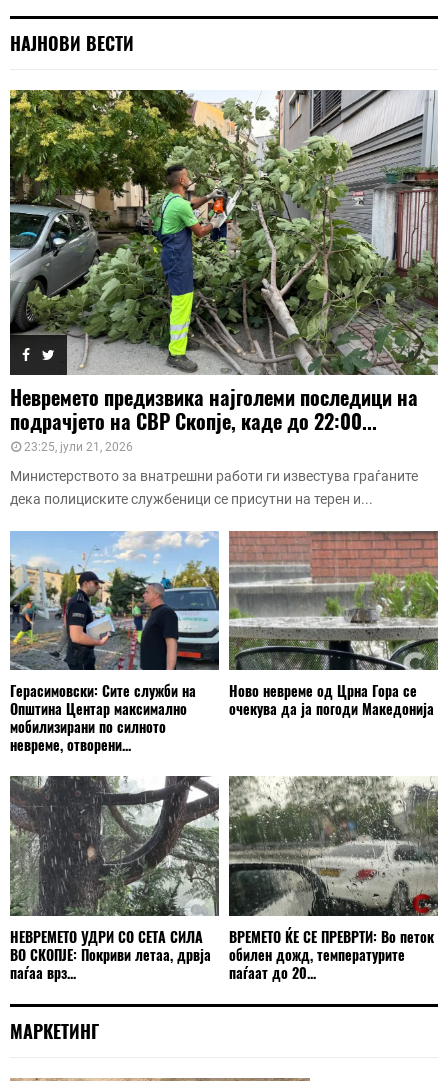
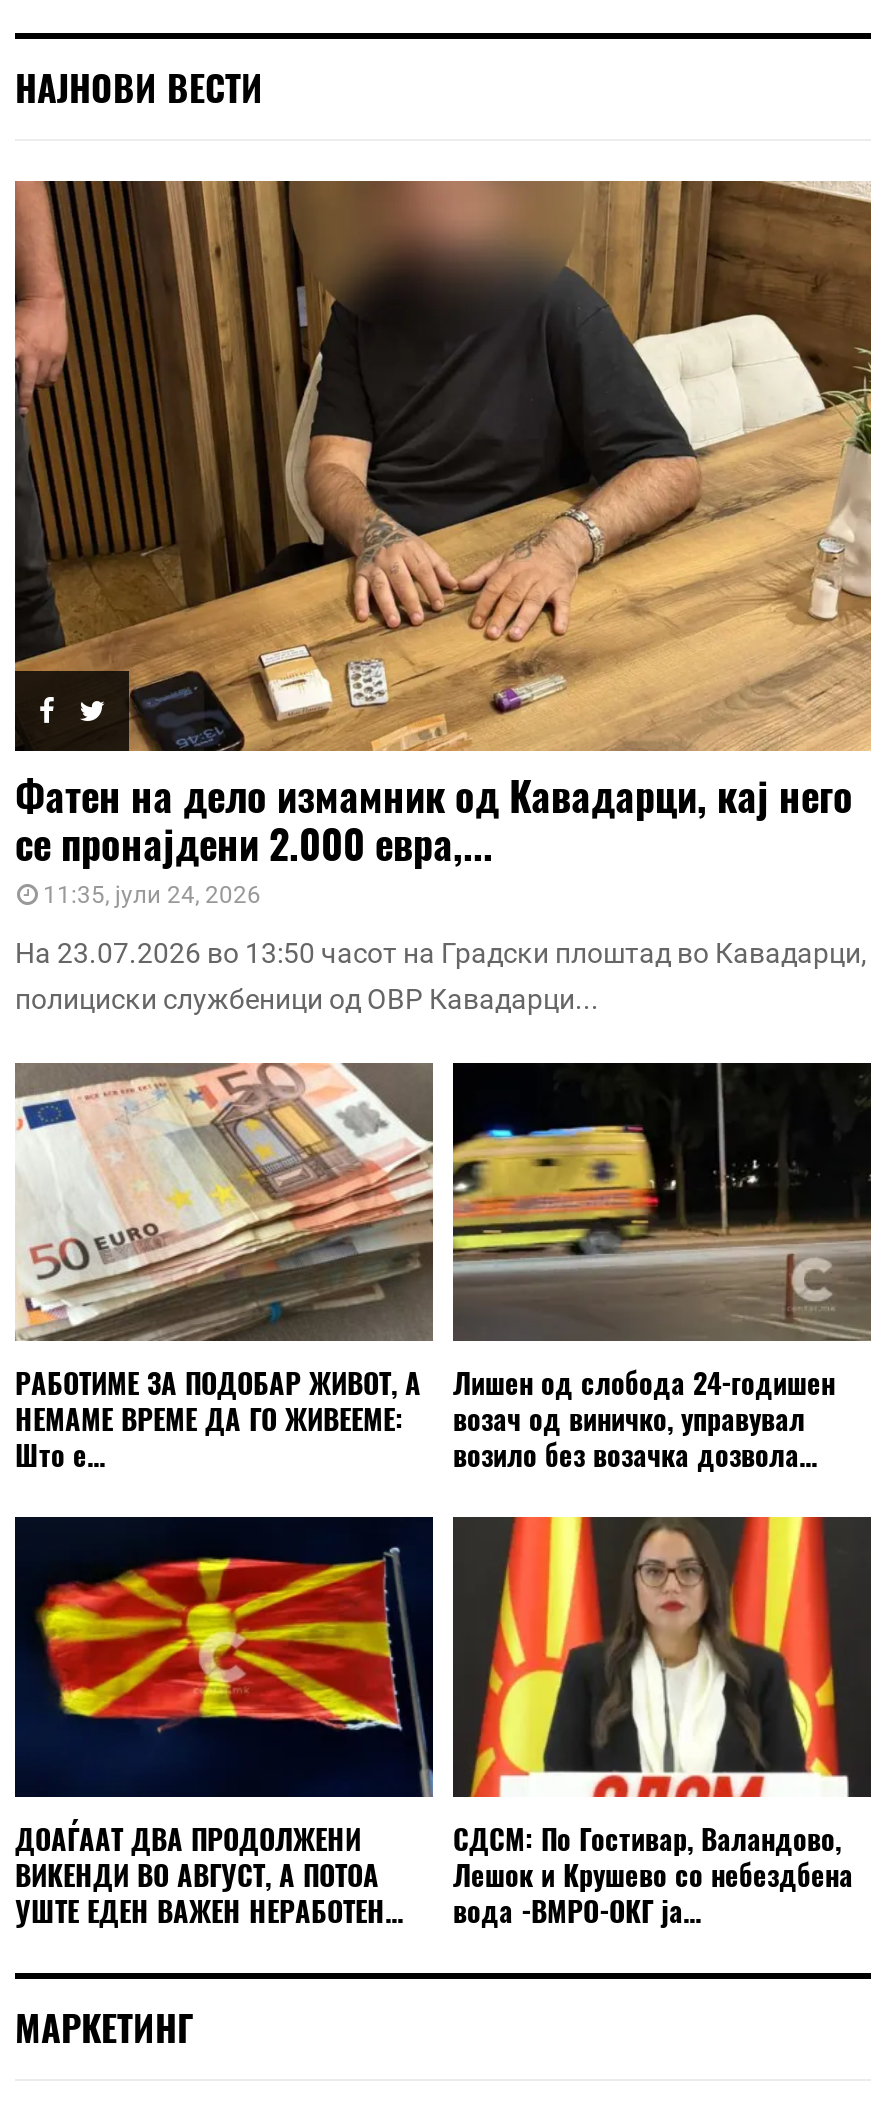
- [image]
- Невремето предизвика најголеми последици на
- подрачјето на СВР Скопје, каде до 22:00...
- 23:25, јули 21, 2026
+ [image]
+ Фатен на дело измамник од Кавадарци, кај него
+ се пронајдени 2.000 евра,...
+ 11:35, јули 24, 2026

- Министерството за внатрешни работи ги известува граѓаните
- дека полициските службеници се присутни на терен и...
+ На 23.07.2026 во 13:50 часот на Градски плоштад во Кавадарци,
+ полициски службеници од ОВР Кавадарци...

- [image]
- Герасимовски: Сите служби на
- Општина Центар максимално
- мобилизирани по силното
- невреме, отворени...
+ [image]
+ РАБОТИМЕ ЗА ПОДОБАР ЖИВОТ, А
+ НЕМАМЕ ВРЕМЕ ДА ГО ЖИВЕЕМЕ:
+ Што е...

- [image]
- Ново невреме од Црна Гора се
- очекува да ја погоди Македонија
+ [image]
+ Лишен од слобода 24-годишен
+ возач од виничко, управувал
+ возило без возачка дозвола...

- [image]
- НЕВРЕМЕТО УДРИ СО СЕТА СИЛА
- ВО СКОПЈЕ: Покриви летаа, дрвја
- паѓаа врз...
+ [image]
+ ДОАЃААТ ДВА ПРОДОЛЖЕНИ
+ ВИКЕНДИ ВО АВГУСТ, А ПОТОА
+ УШТЕ ЕДЕН ВАЖЕН НЕРАБОТЕН...

- [image]
- ВРЕМЕТО ЌЕ СЕ ПРЕВРТИ: Во петок
- обилен дожд, температурите
- паѓаат до 20...
+ [image]
+ СДСМ: По Гостивар, Валандово,
+ Лешок и Крушево со небездбена
+ вода -ВМРО-ОКГ ја...
